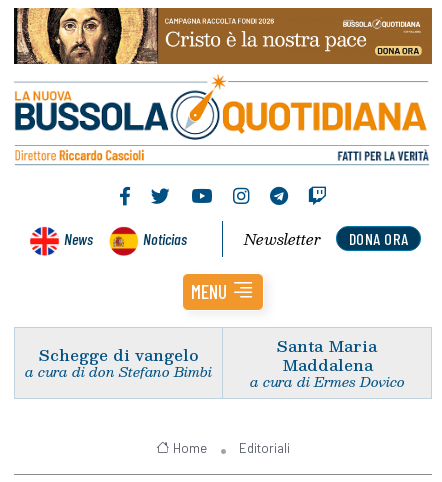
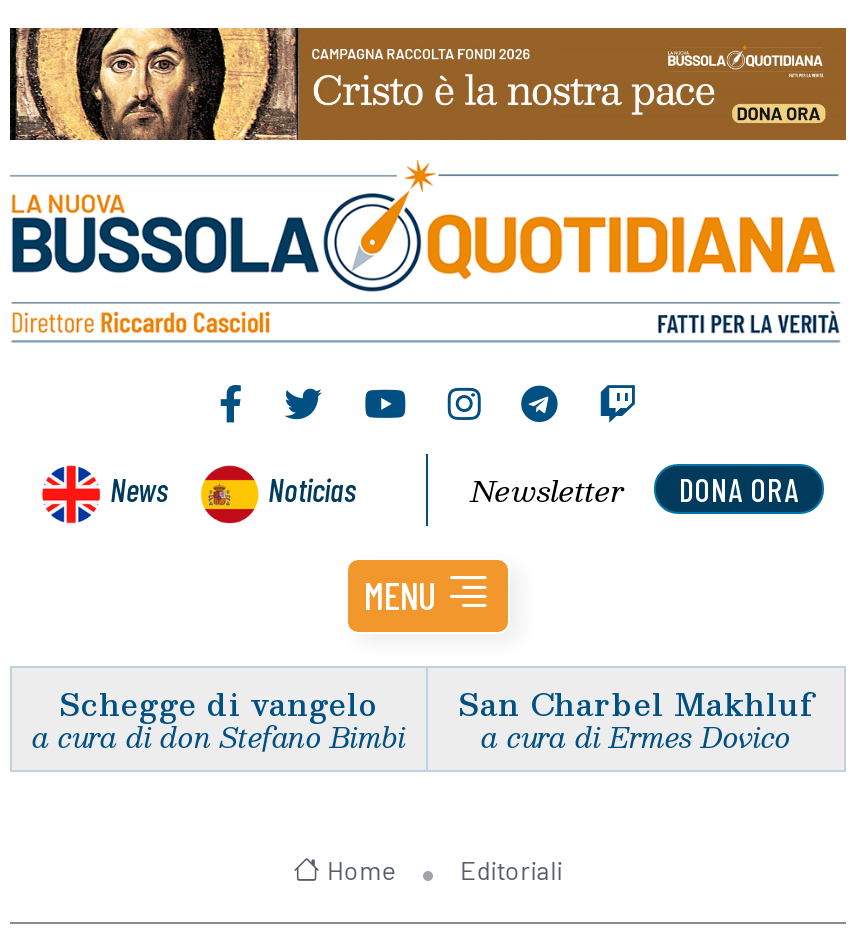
- Santa Maria
- Maddalena
+ San Charbel Makhluf
